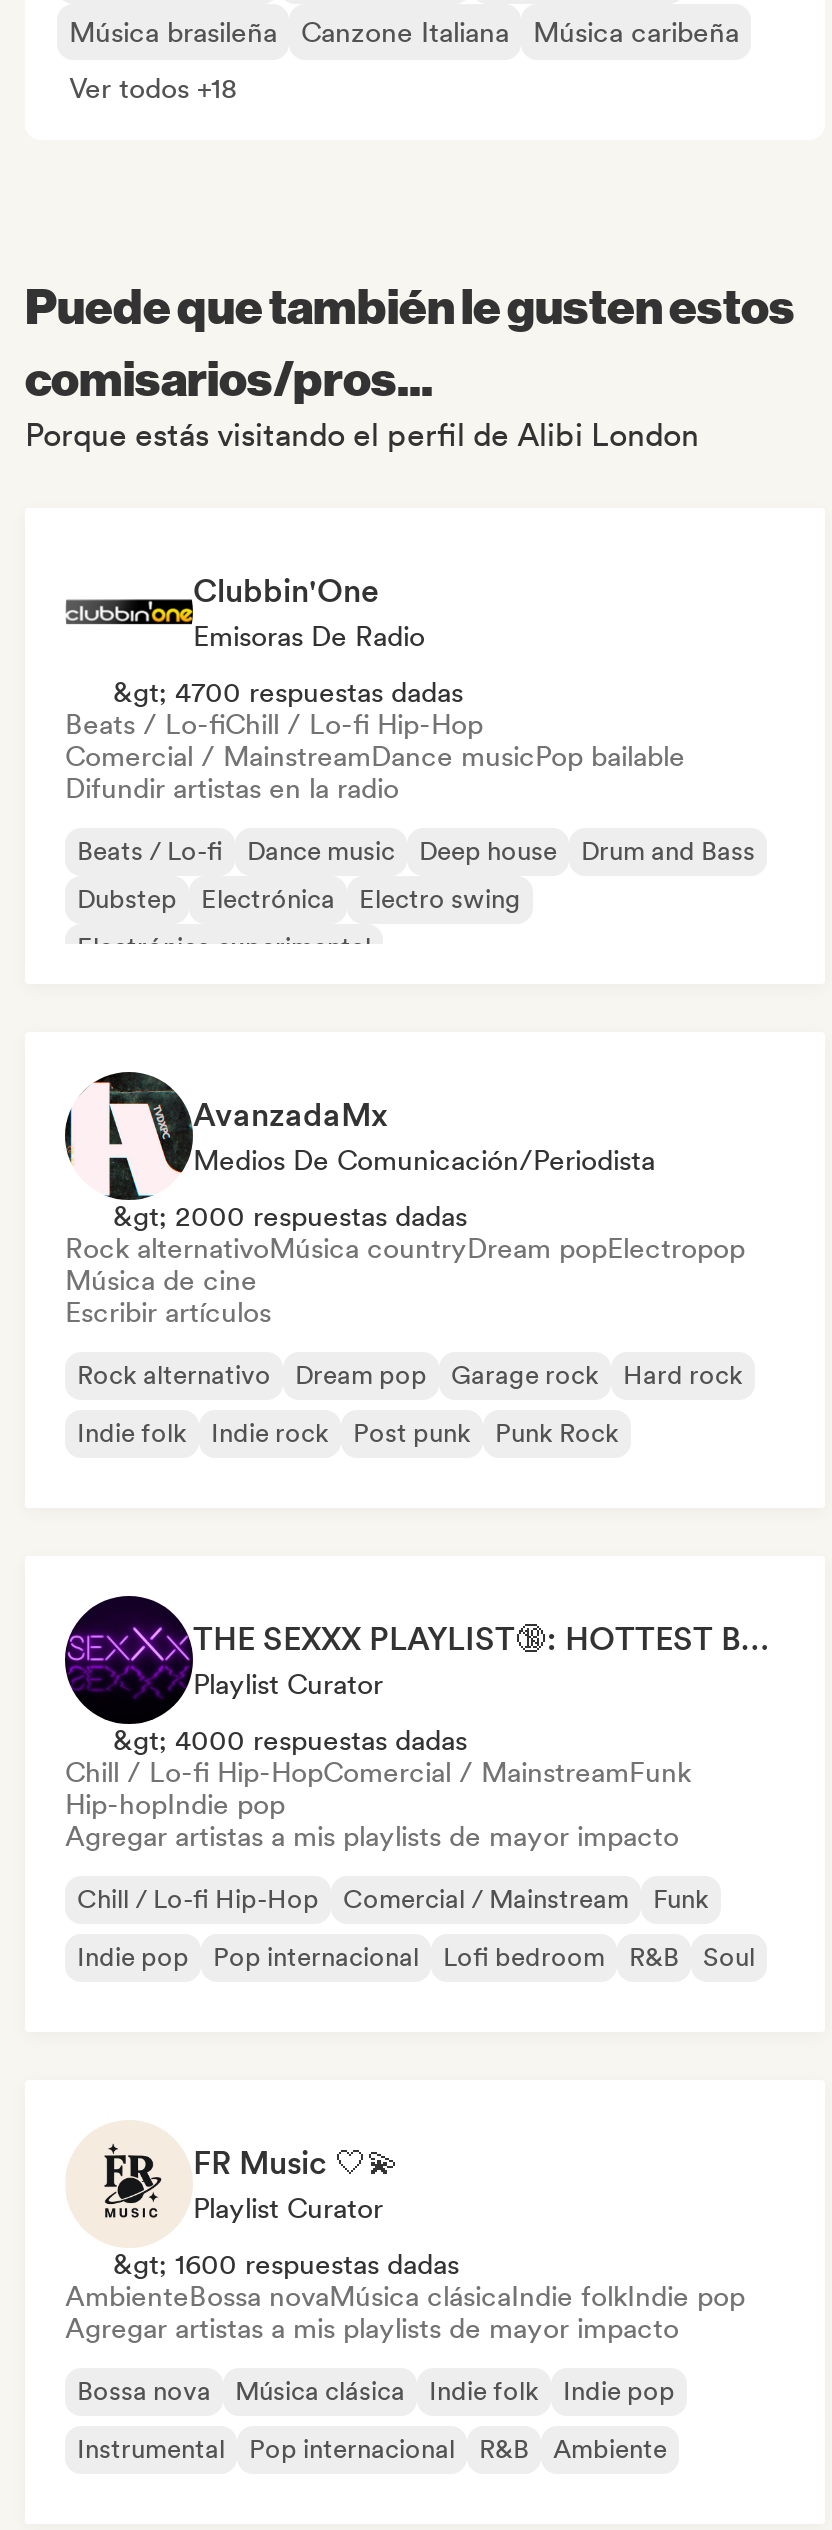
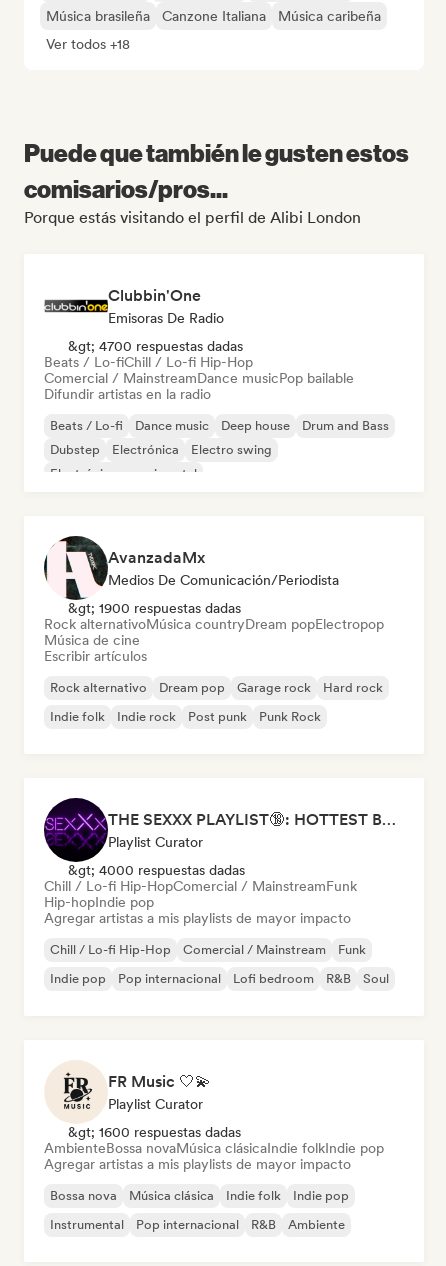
- &gt; 2000 respuestas dadas
+ &gt; 1900 respuestas dadas
